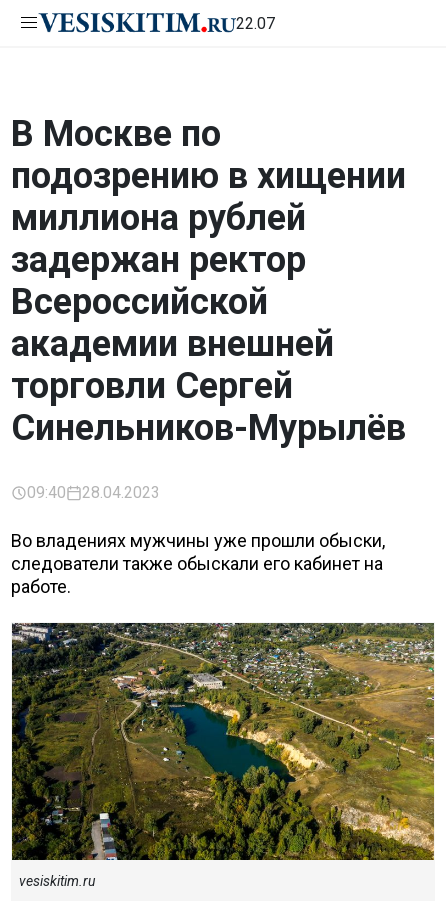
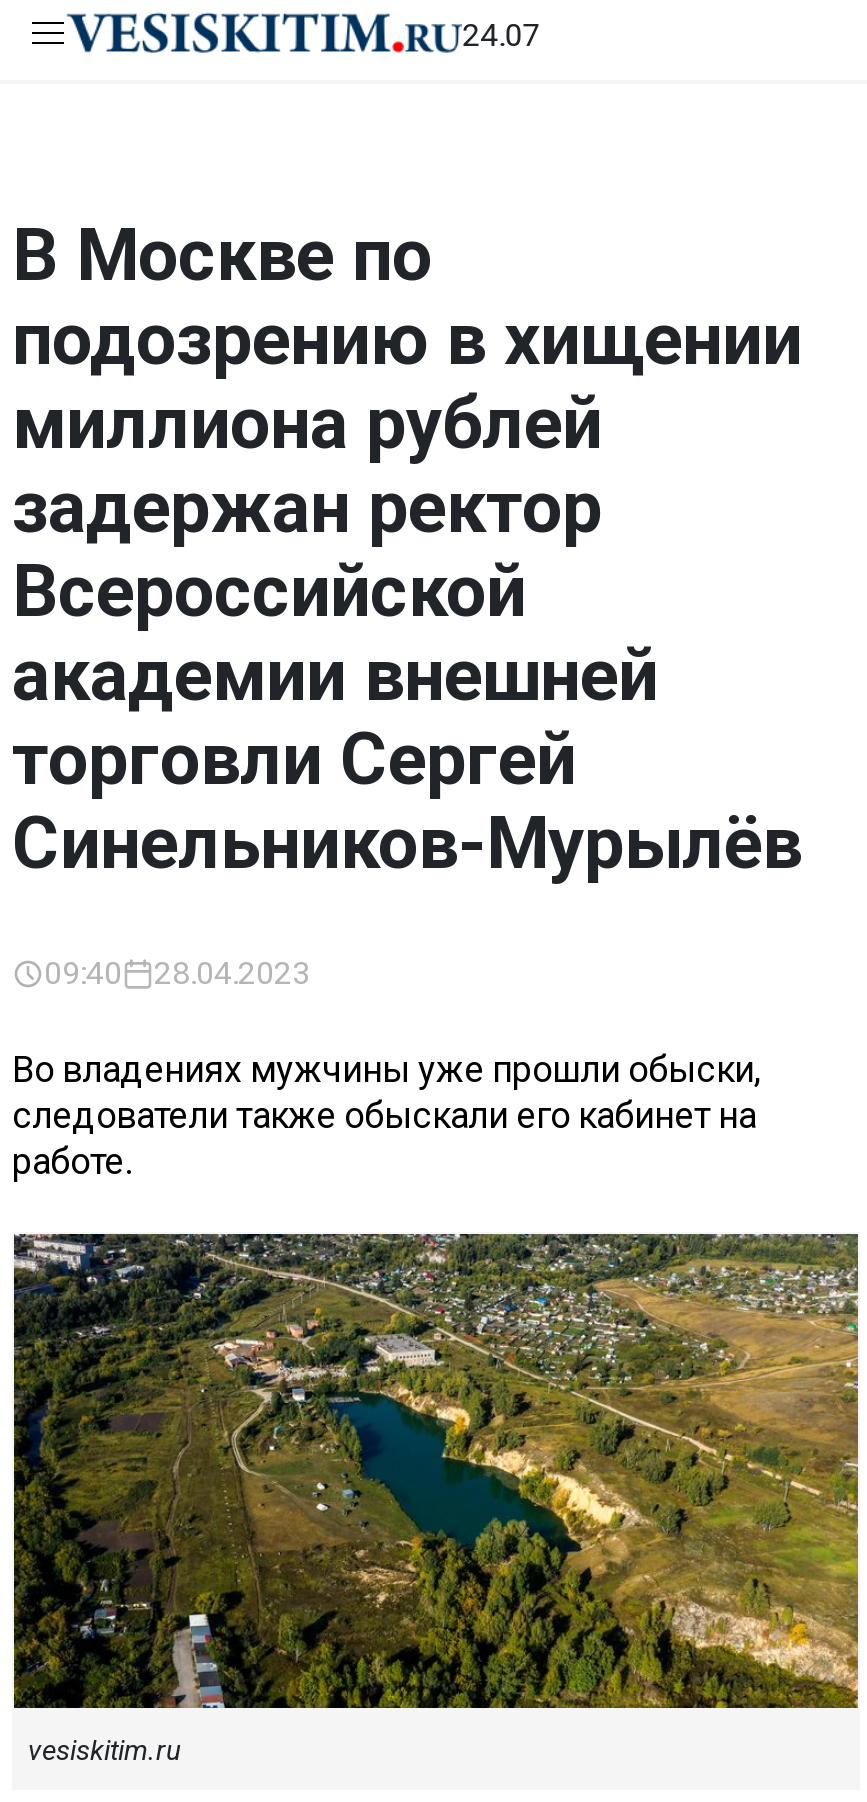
- 22.07
+ 24.07
